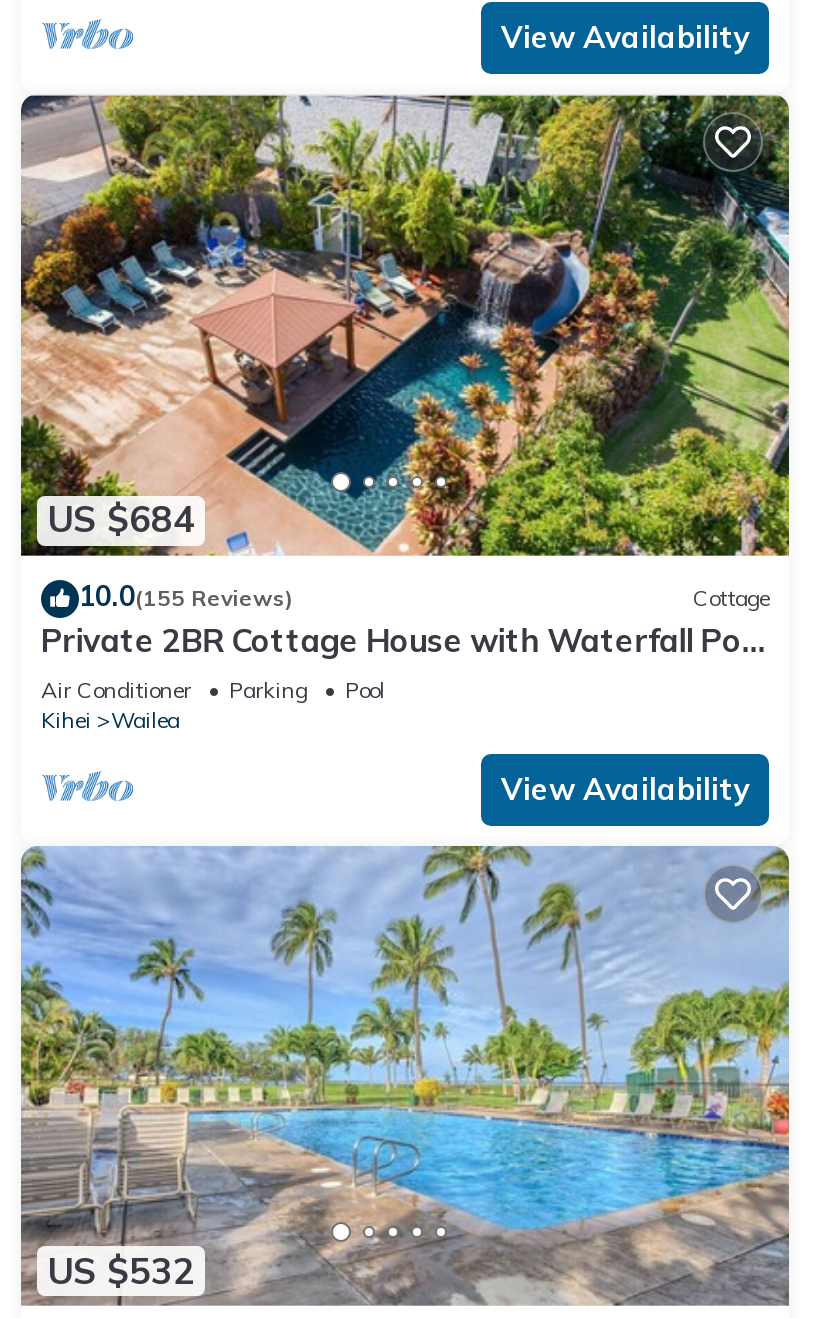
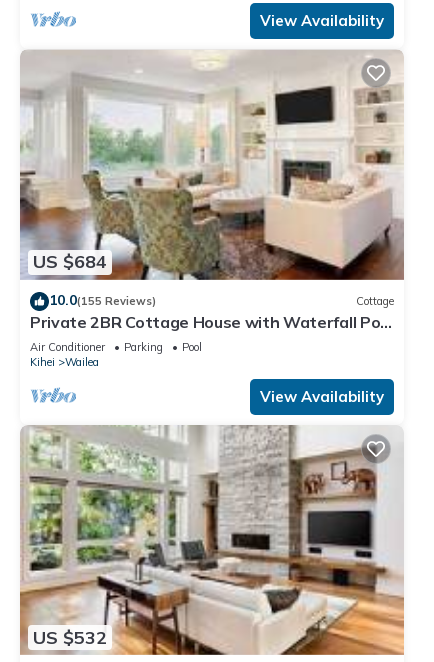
- [image]
+ [image]

- [image]
+ [image]
